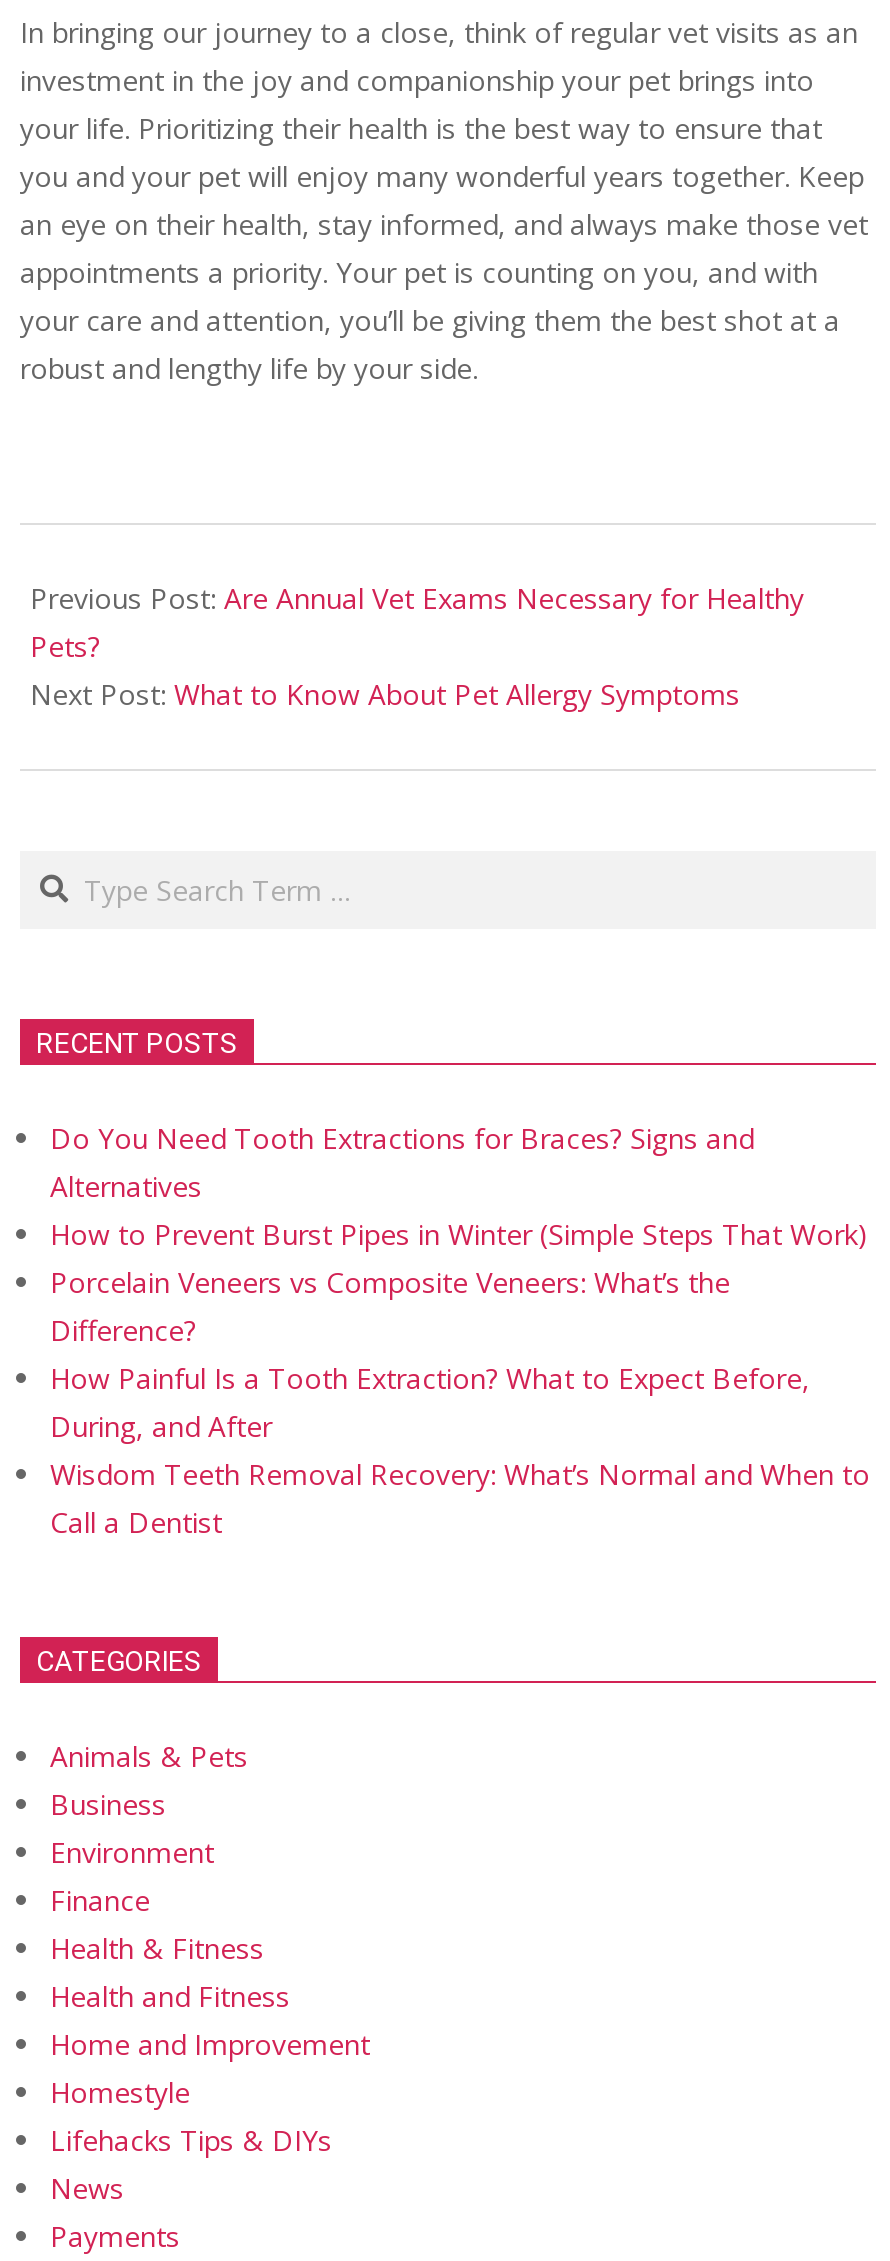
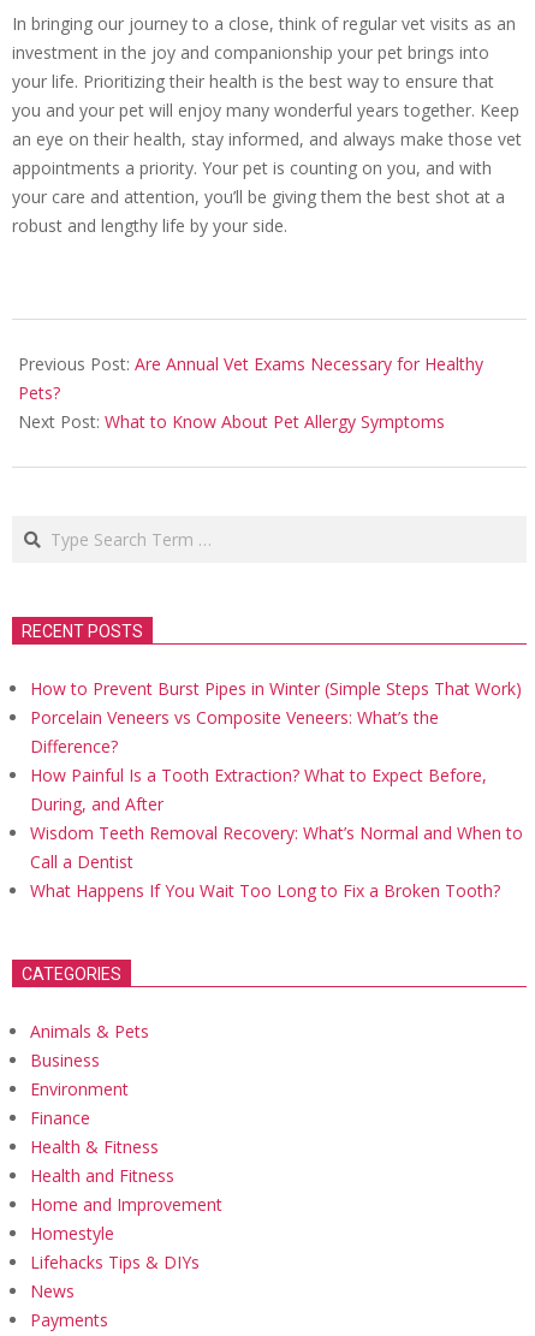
- Do You Need Tooth Extractions for Braces? Signs and
- Alternatives

moved up: How to Prevent Burst Pipes in Winter (Simple Steps That Work) | Porcelain Veneers vs Composite Veneers: What’s the | Difference? | How Painful Is a Tooth Extraction? What to Expect Before, | During, and After | Wisdom Teeth Removal Recovery: What’s Normal and When to | Call a Dentist

+ What Happens If You Wait Too Long to Fix a Broken Tooth?
